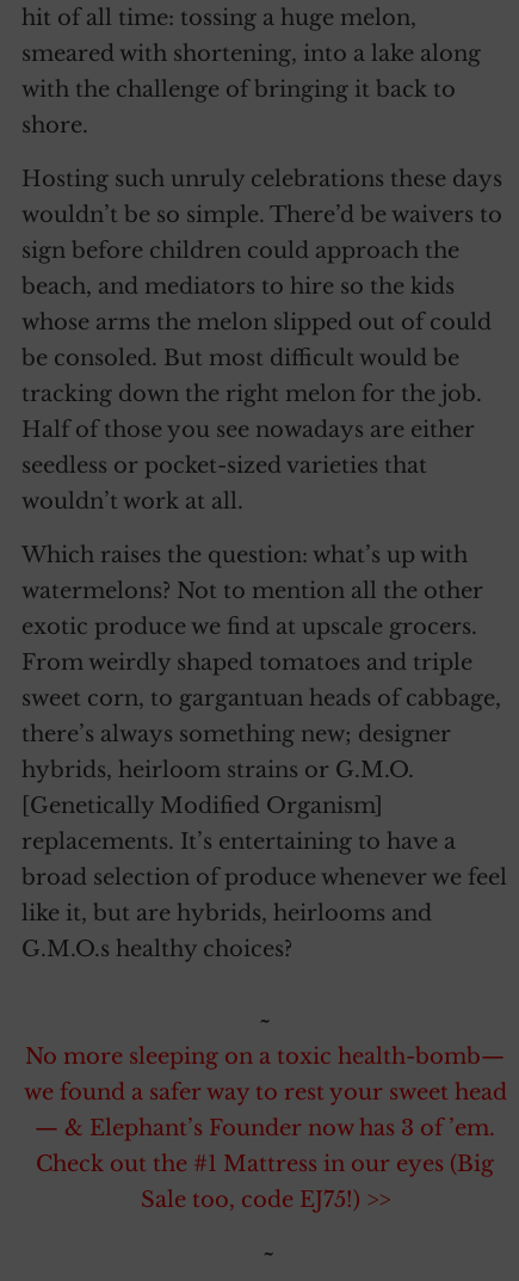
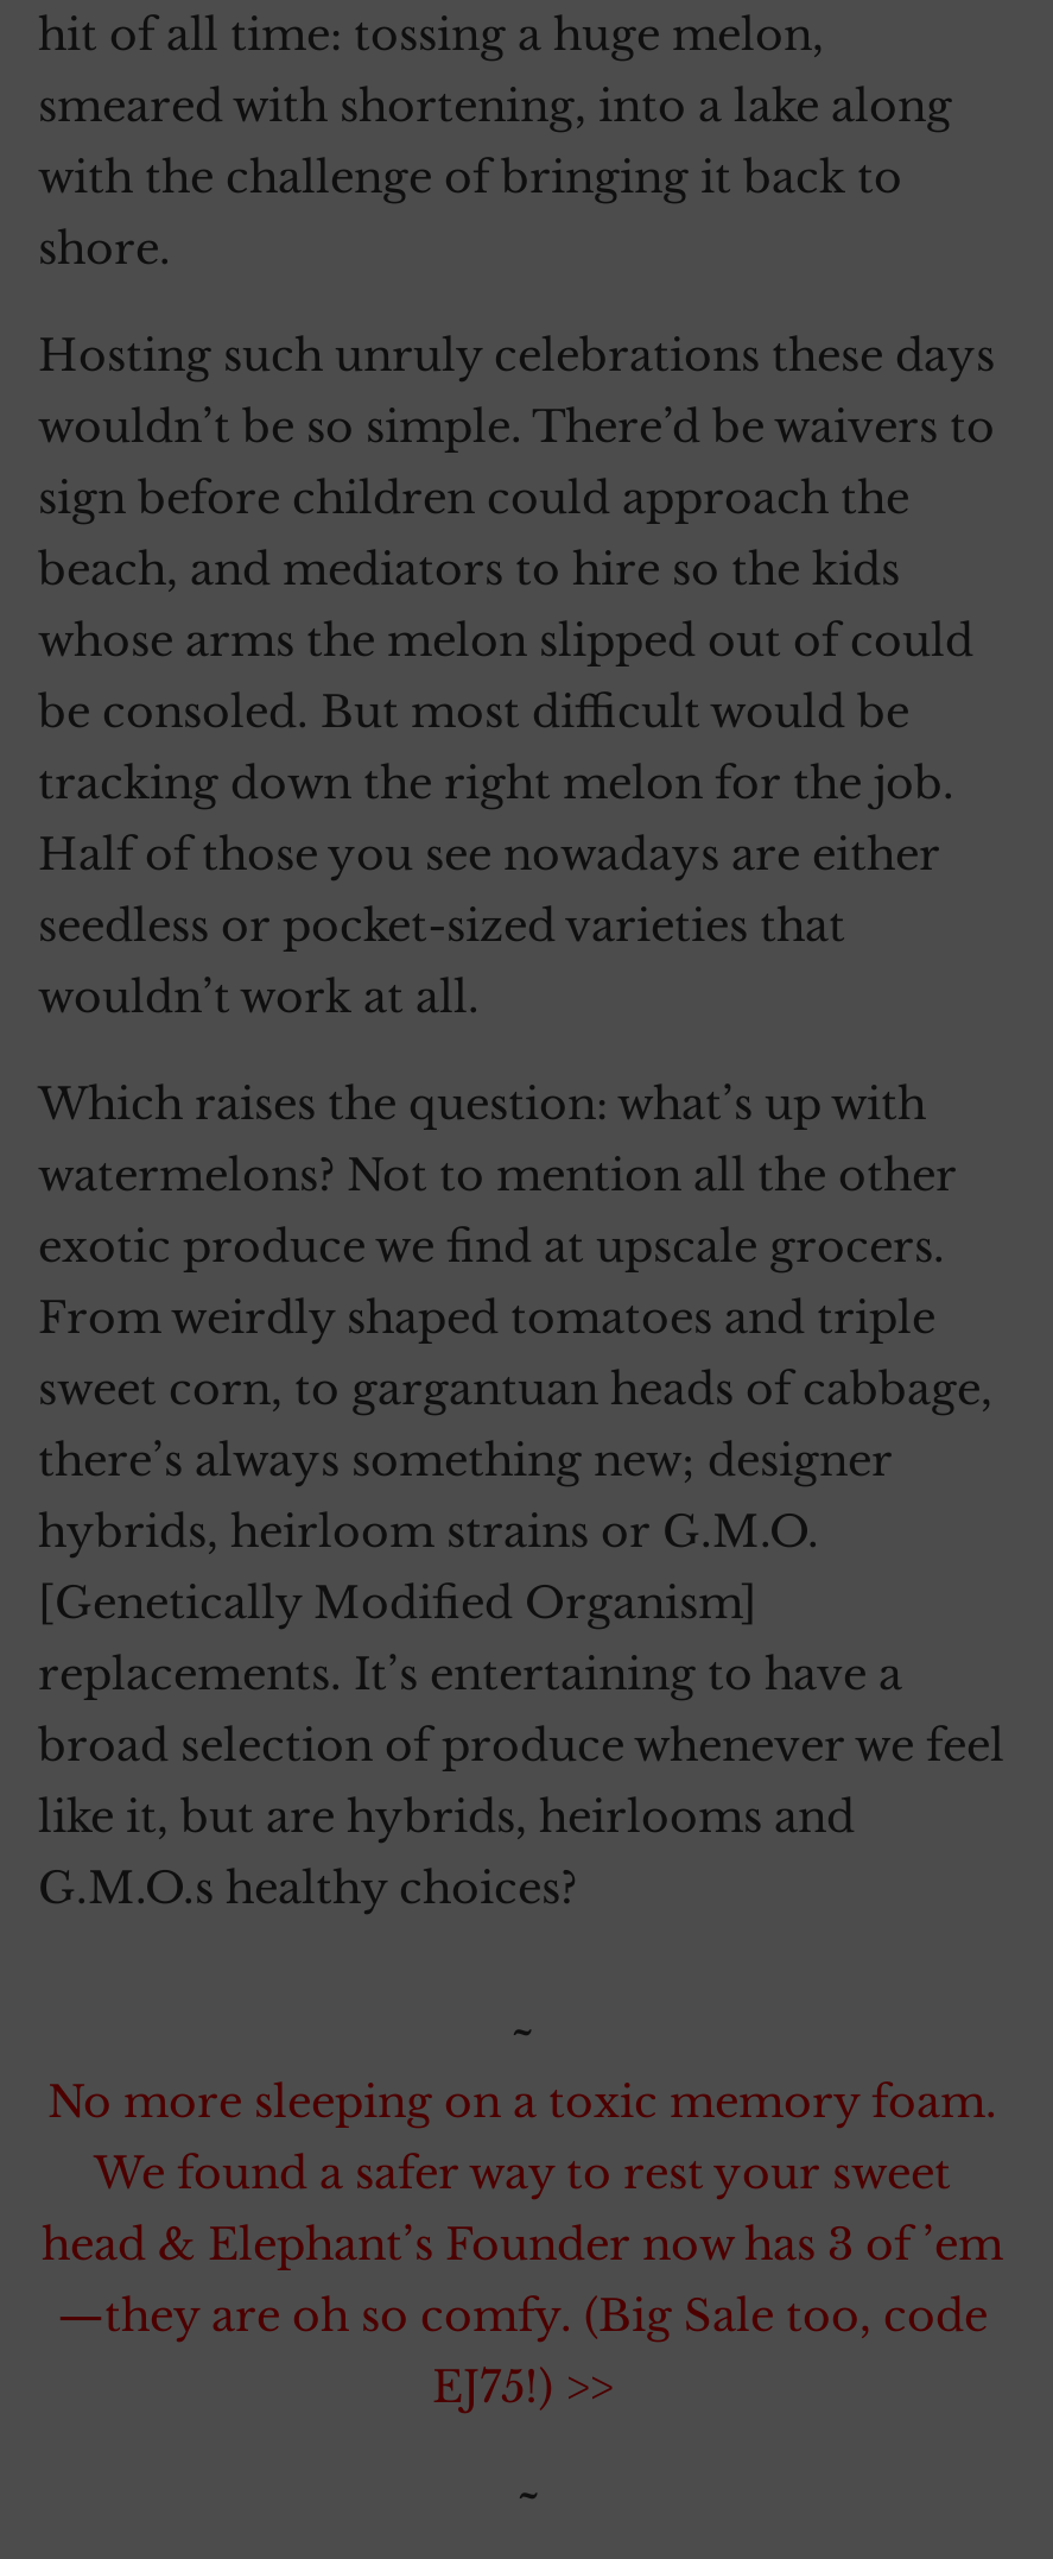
- No more sleeping on a toxic health-bomb—
- we found a safer way to rest your sweet head
- — & Elephant’s Founder now has 3 of ’em.
- Check out the #1 Mattress in our eyes (Big
- Sale too, code EJ75!) >>
+ No more sleeping on a toxic memory foam.
+ We found a safer way to rest your sweet
+ head & Elephant’s Founder now has 3 of ’em
+ —they are oh so comfy. (Big Sale too, code
+ EJ75!) >>
